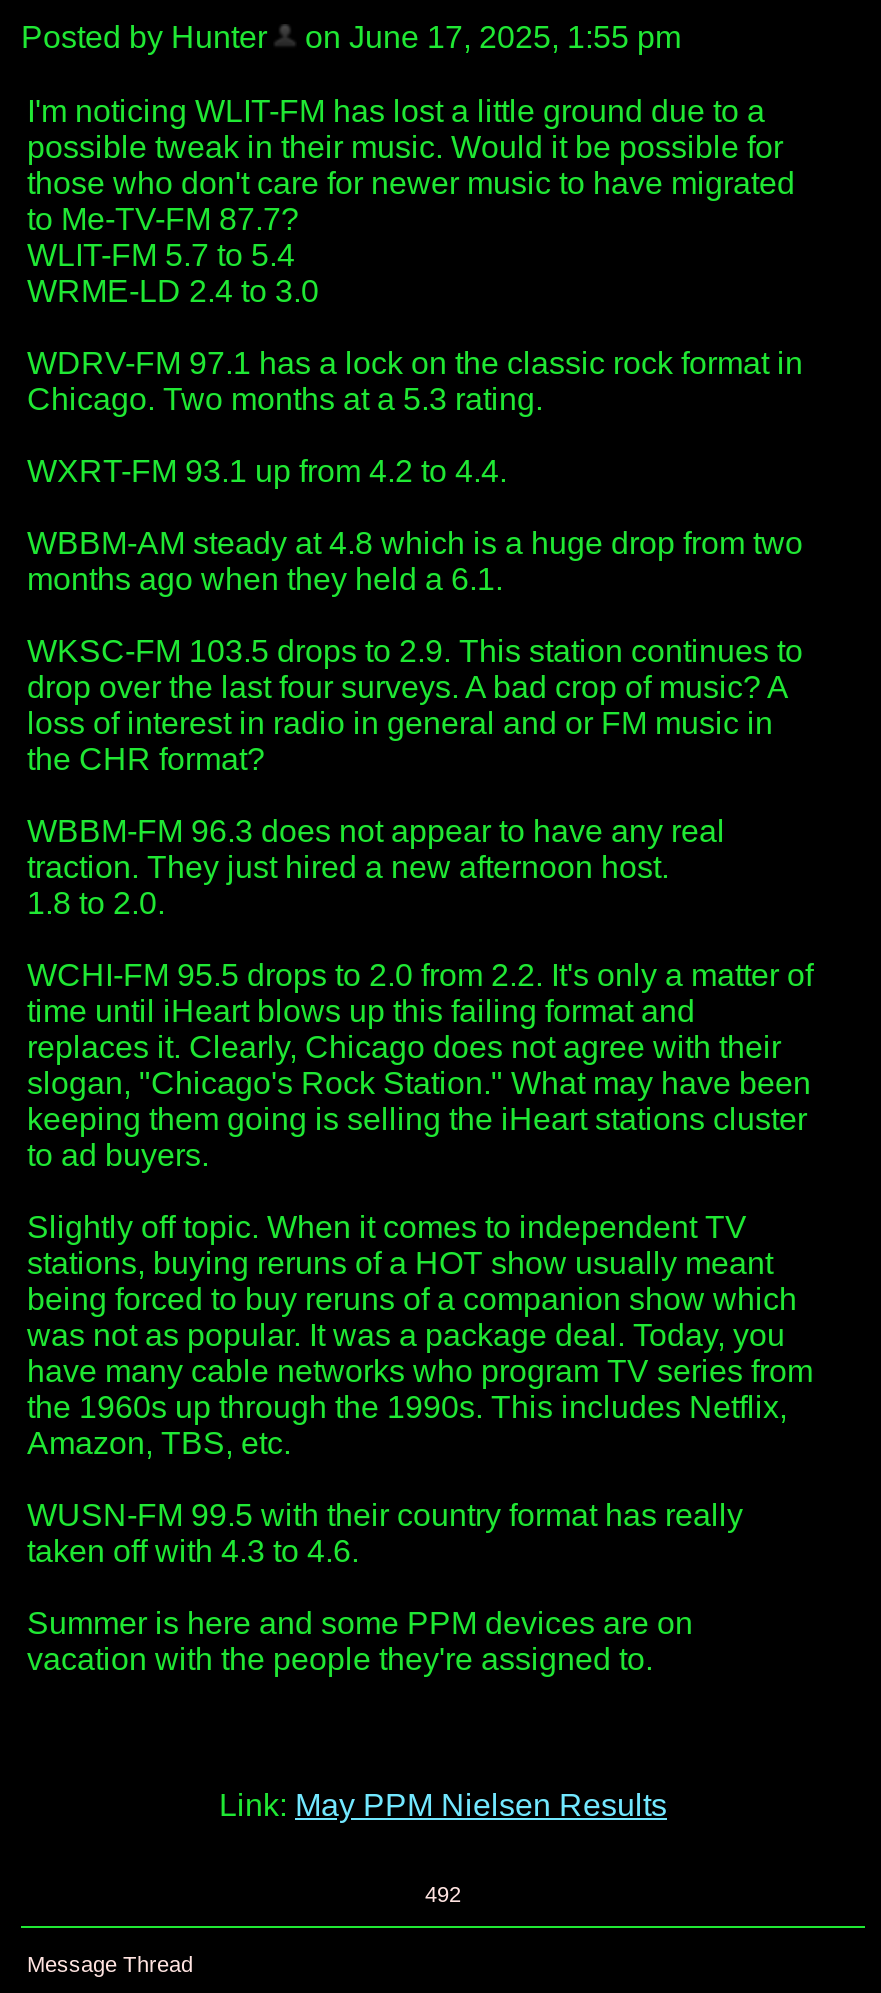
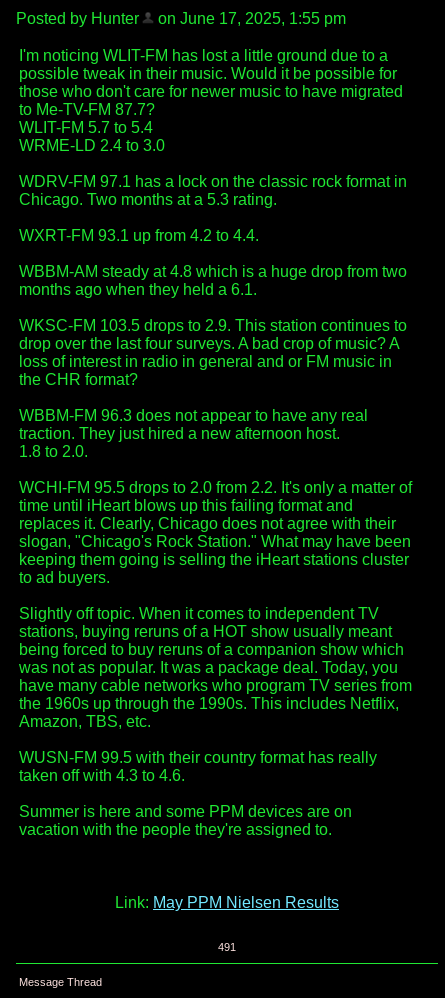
- 492
+ 491
